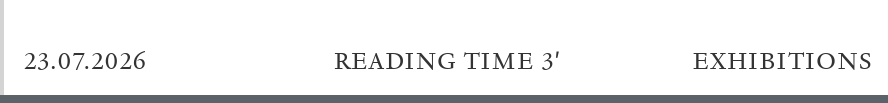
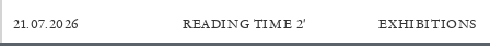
- 23.07.2026
- READING TIME 3′
+ 21.07.2026
+ READING TIME 2′
